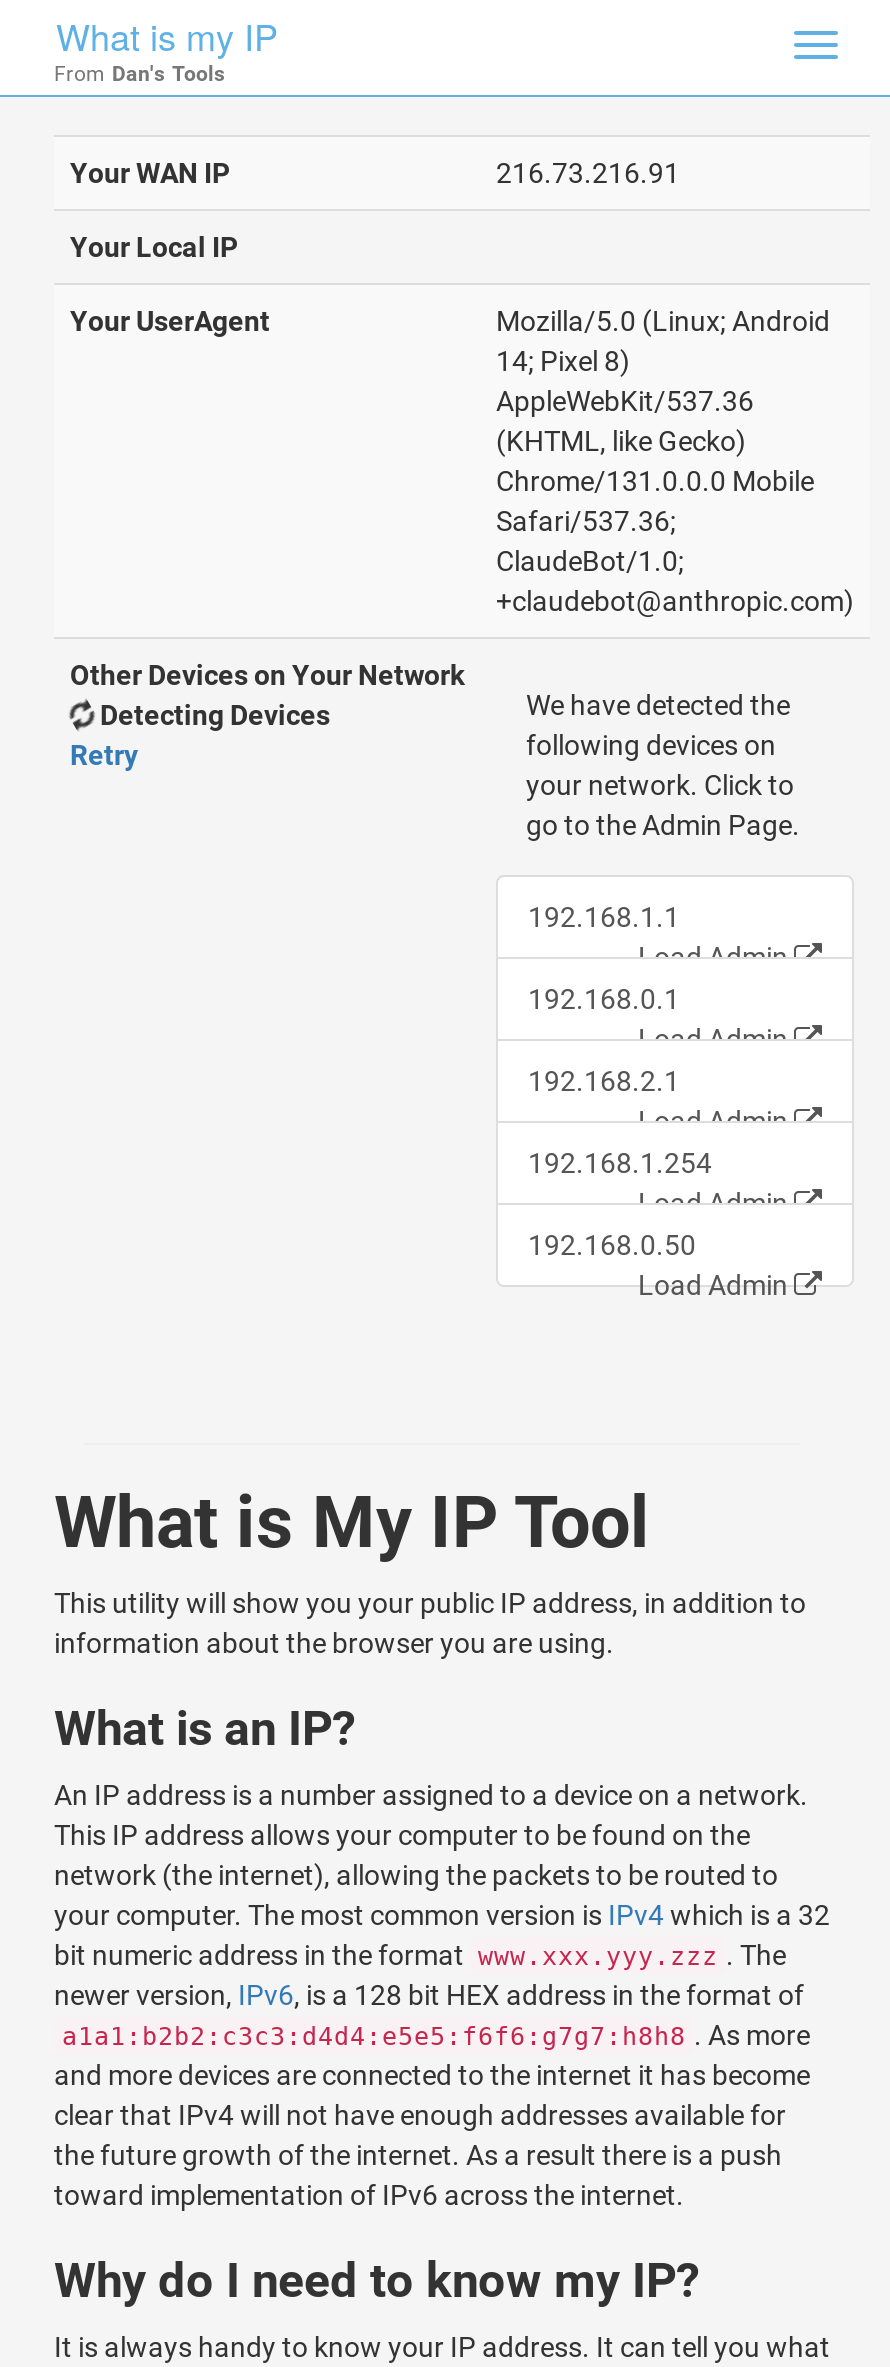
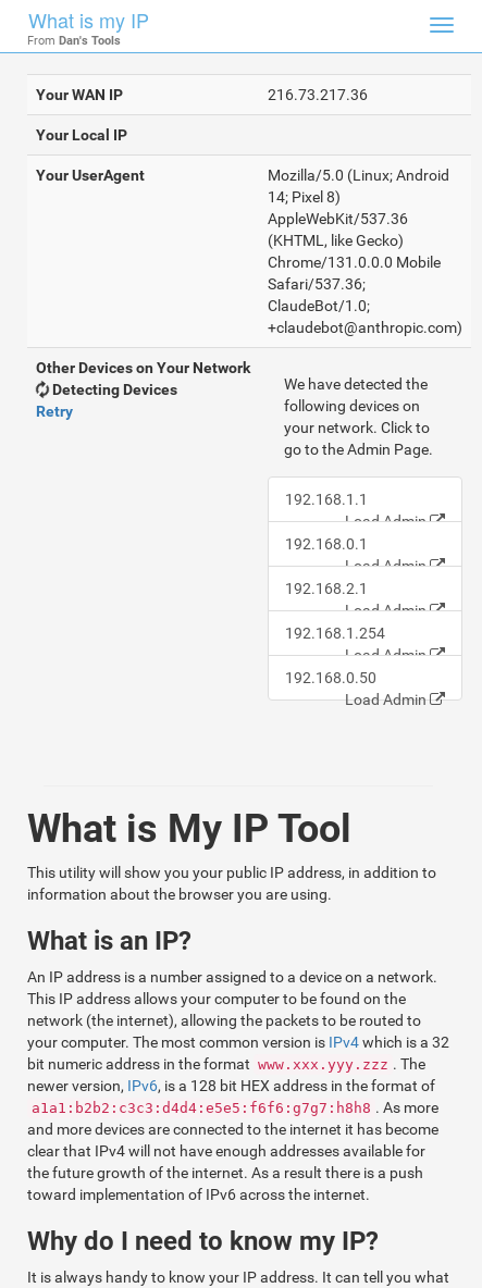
- 216.73.216.91
+ 216.73.217.36
